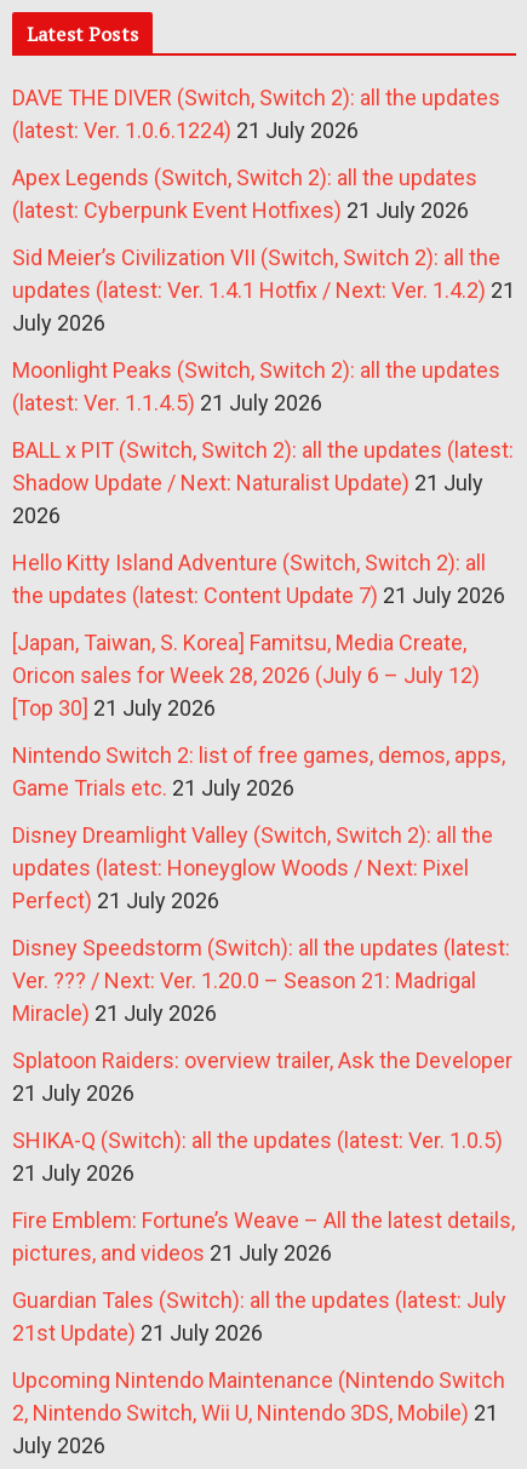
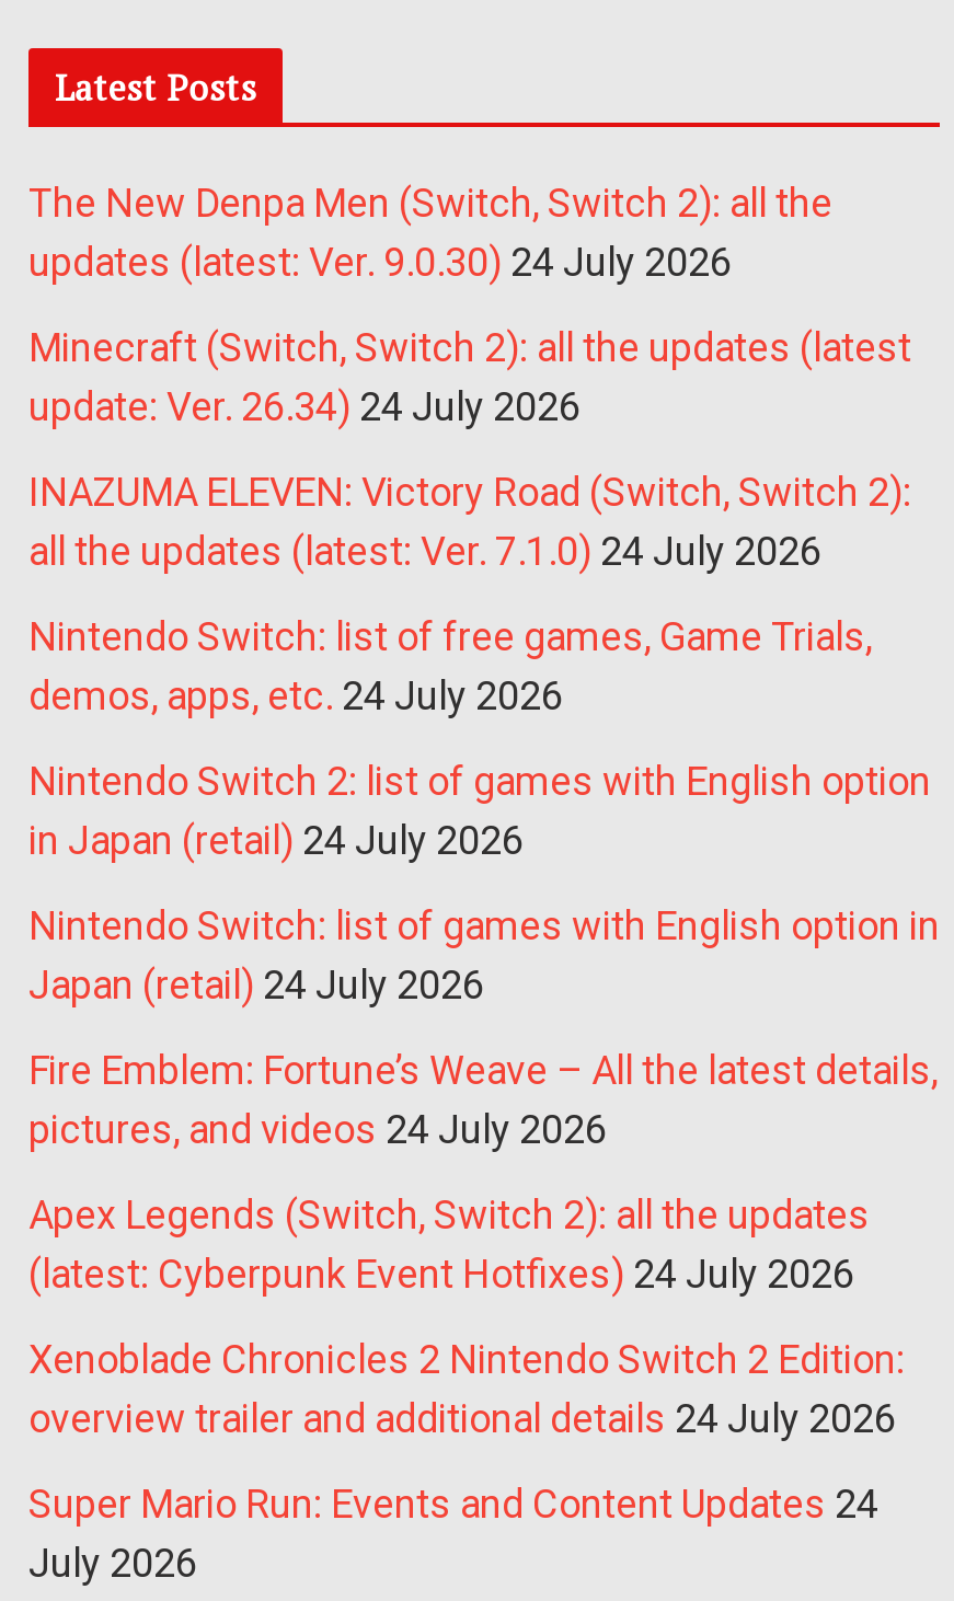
- DAVE THE DIVER (Switch, Switch 2): all the updates
- (latest: Ver. 1.0.6.1224) 21 July 2026
+ The New Denpa Men (Switch, Switch 2): all the
+ updates (latest: Ver. 9.0.30) 24 July 2026
+ Minecraft (Switch, Switch 2): all the updates (latest
+ update: Ver. 26.34) 24 July 2026
+ INAZUMA ELEVEN: Victory Road (Switch, Switch 2):
+ all the updates (latest: Ver. 7.1.0) 24 July 2026
+ Nintendo Switch: list of free games, Game Trials,
+ demos, apps, etc. 24 July 2026
+ Nintendo Switch 2: list of games with English option
+ in Japan (retail) 24 July 2026
+ Nintendo Switch: list of games with English option in
+ Japan (retail) 24 July 2026
+ pictures, and videos 24 July 2026

moved down: Apex Legends (Switch, Switch 2): all the updates

- (latest: Cyberpunk Event Hotfixes) 21 July 2026
- Sid Meier’s Civilization VII (Switch, Switch 2): all the
- updates (latest: Ver. 1.4.1 Hotfix / Next: Ver. 1.4.2) 21
- July 2026
- Moonlight Peaks (Switch, Switch 2): all the updates
- (latest: Ver. 1.1.4.5) 21 July 2026
- BALL x PIT (Switch, Switch 2): all the updates (latest:
- Shadow Update / Next: Naturalist Update) 21 July
- 2026
- Hello Kitty Island Adventure (Switch, Switch 2): all
- the updates (latest: Content Update 7) 21 July 2026
- [Japan, Taiwan, S. Korea] Famitsu, Media Create,
- Oricon sales for Week 28, 2026 (July 6 – July 12)
- [Top 30] 21 July 2026
- Nintendo Switch 2: list of free games, demos, apps,
- Game Trials etc. 21 July 2026
- Disney Dreamlight Valley (Switch, Switch 2): all the
- updates (latest: Honeyglow Woods / Next: Pixel
- Perfect) 21 July 2026
- Disney Speedstorm (Switch): all the updates (latest:
- Ver. ??? / Next: Ver. 1.20.0 – Season 21: Madrigal
- Miracle) 21 July 2026
- Splatoon Raiders: overview trailer, Ask the Developer
- 21 July 2026
- SHIKA-Q (Switch): all the updates (latest: Ver. 1.0.5)
- 21 July 2026
- pictures, and videos 21 July 2026
- Guardian Tales (Switch): all the updates (latest: July
- 21st Update) 21 July 2026
- Upcoming Nintendo Maintenance (Nintendo Switch
- 2, Nintendo Switch, Wii U, Nintendo 3DS, Mobile) 21
+ (latest: Cyberpunk Event Hotfixes) 24 July 2026
+ Xenoblade Chronicles 2 Nintendo Switch 2 Edition:
+ overview trailer and additional details 24 July 2026
+ Super Mario Run: Events and Content Updates 24

moved up: Fire Emblem: Fortune’s Weave – All the latest details,
